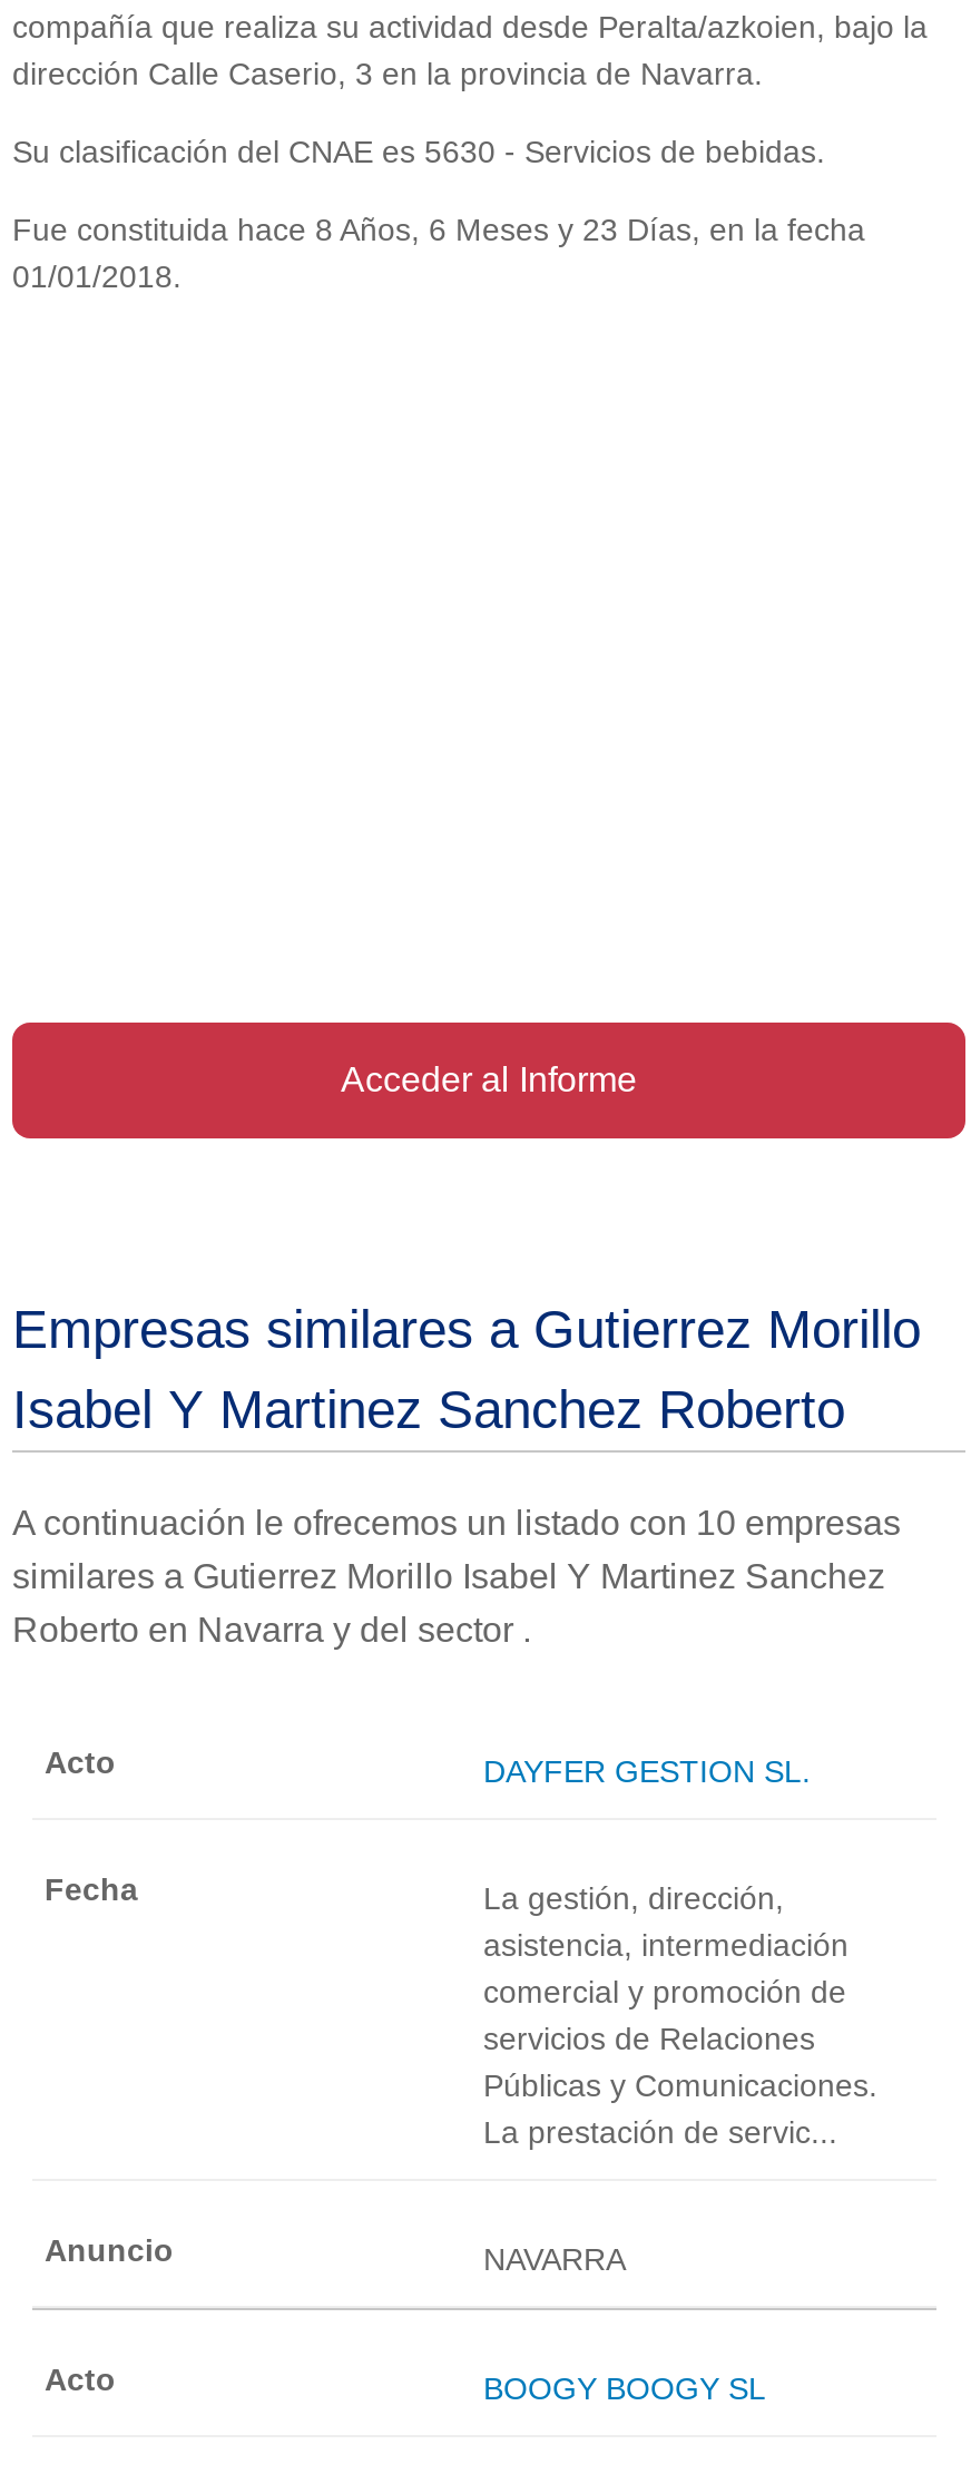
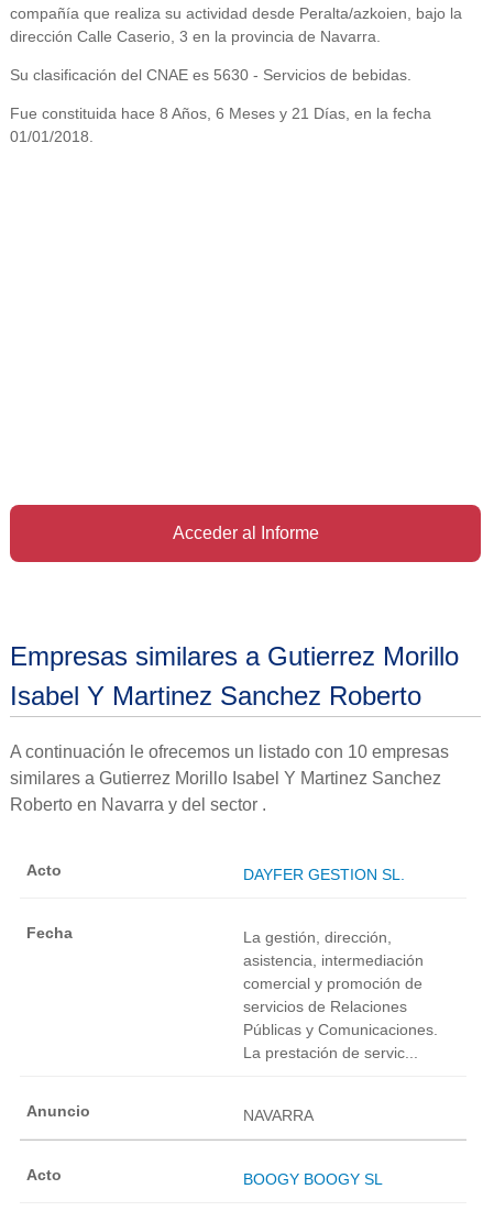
- Fue constituida hace 8 Años, 6 Meses y 23 Días, en la fecha
+ Fue constituida hace 8 Años, 6 Meses y 21 Días, en la fecha
